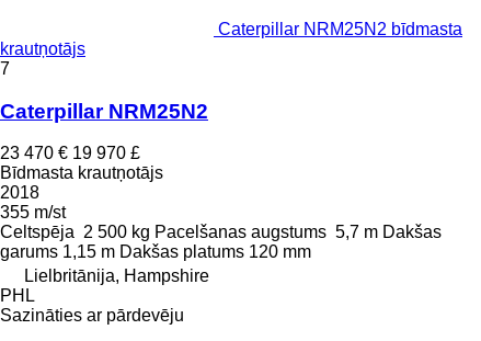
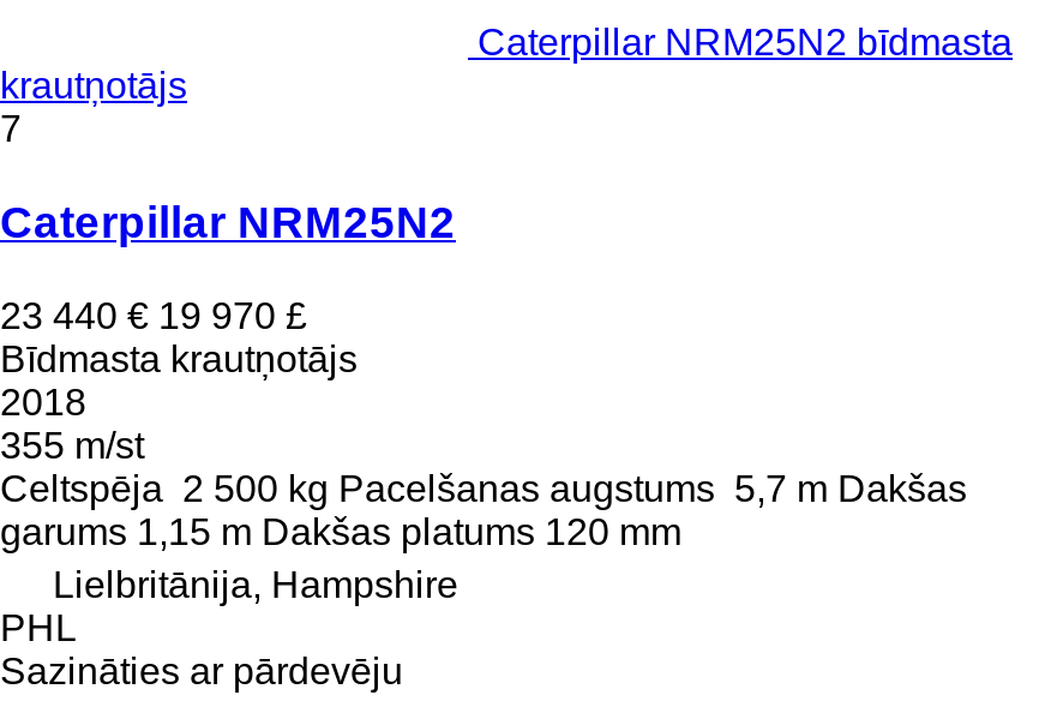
- 23 470 € 19 970 £
+ 23 440 € 19 970 £
